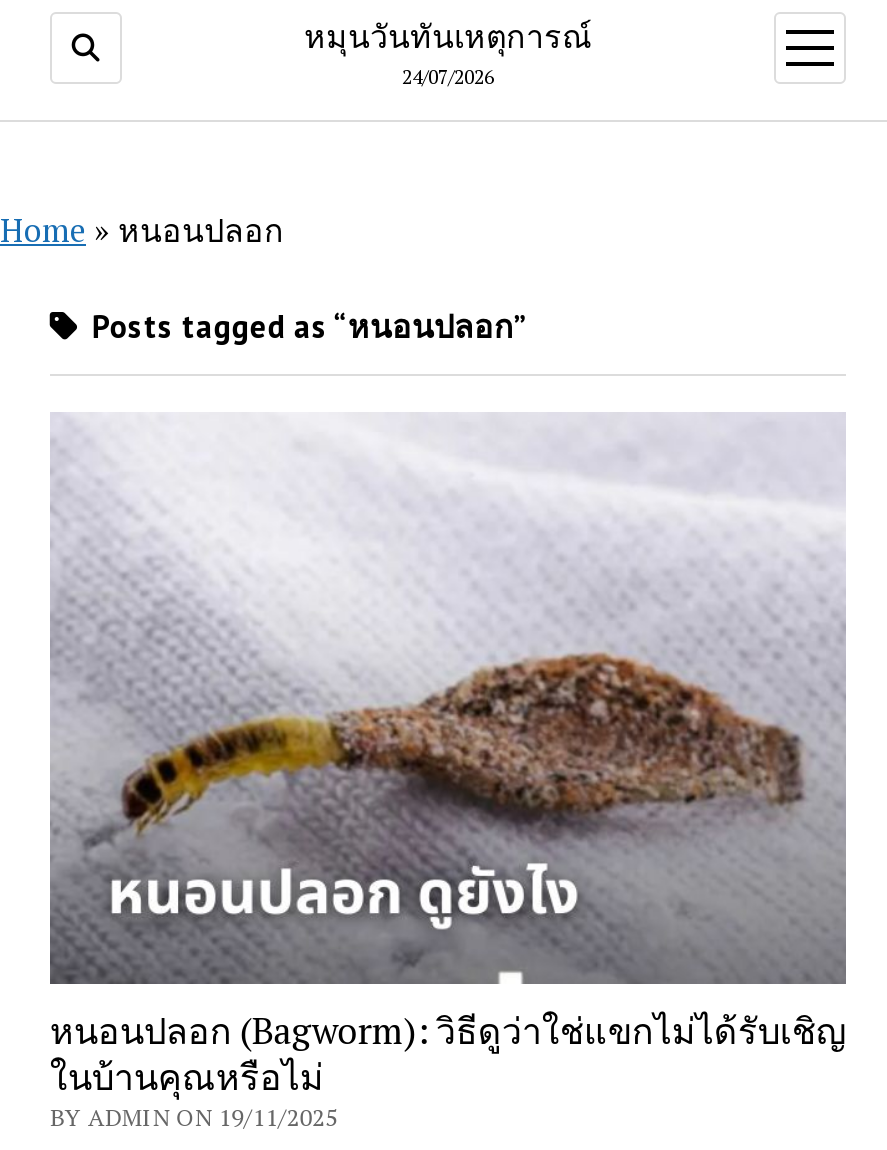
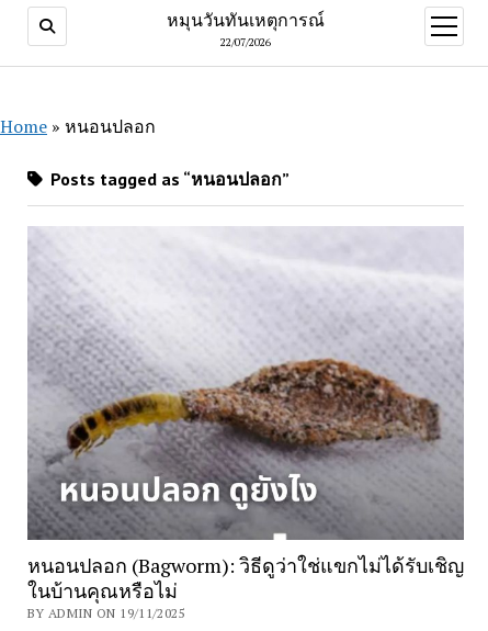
- 24/07/2026
+ 22/07/2026
